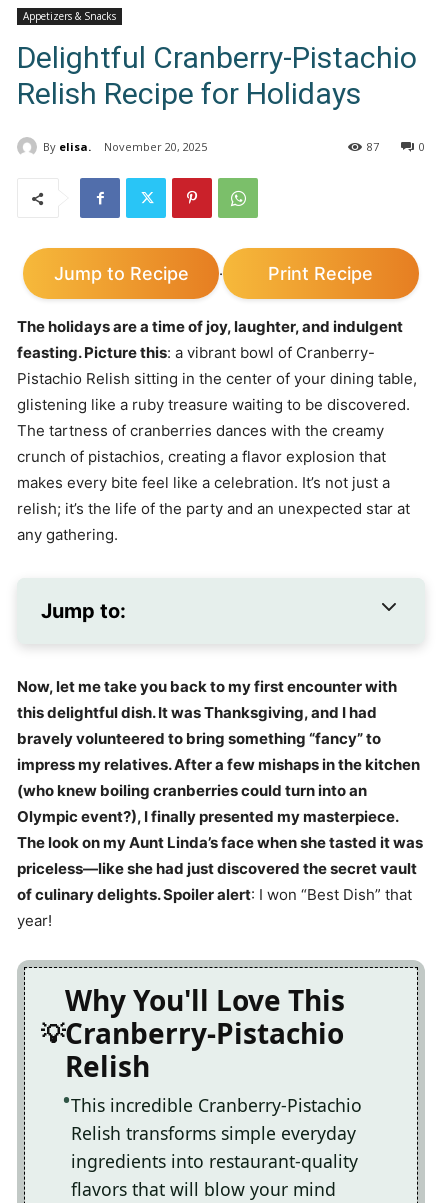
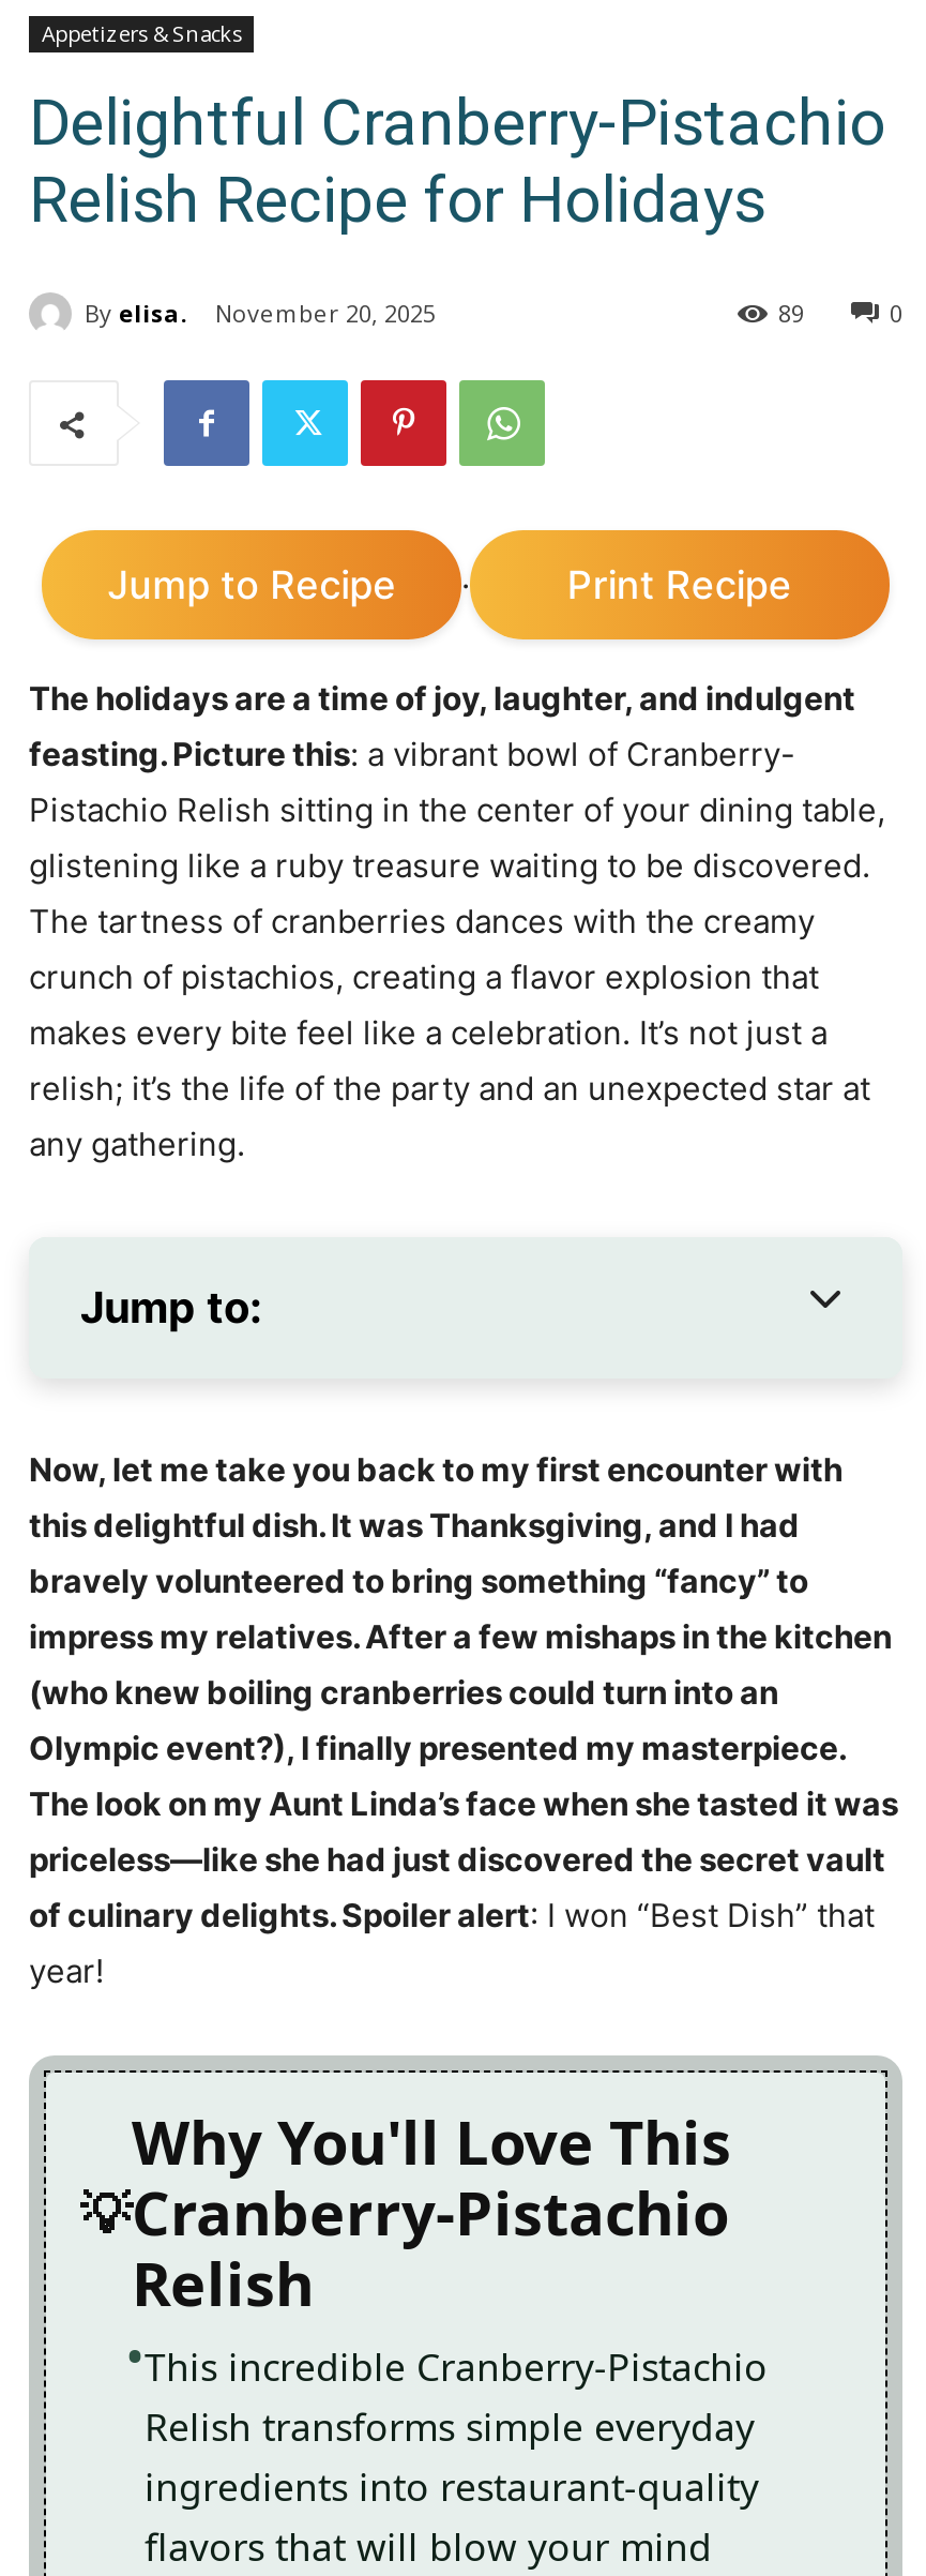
- 87
+ 89
